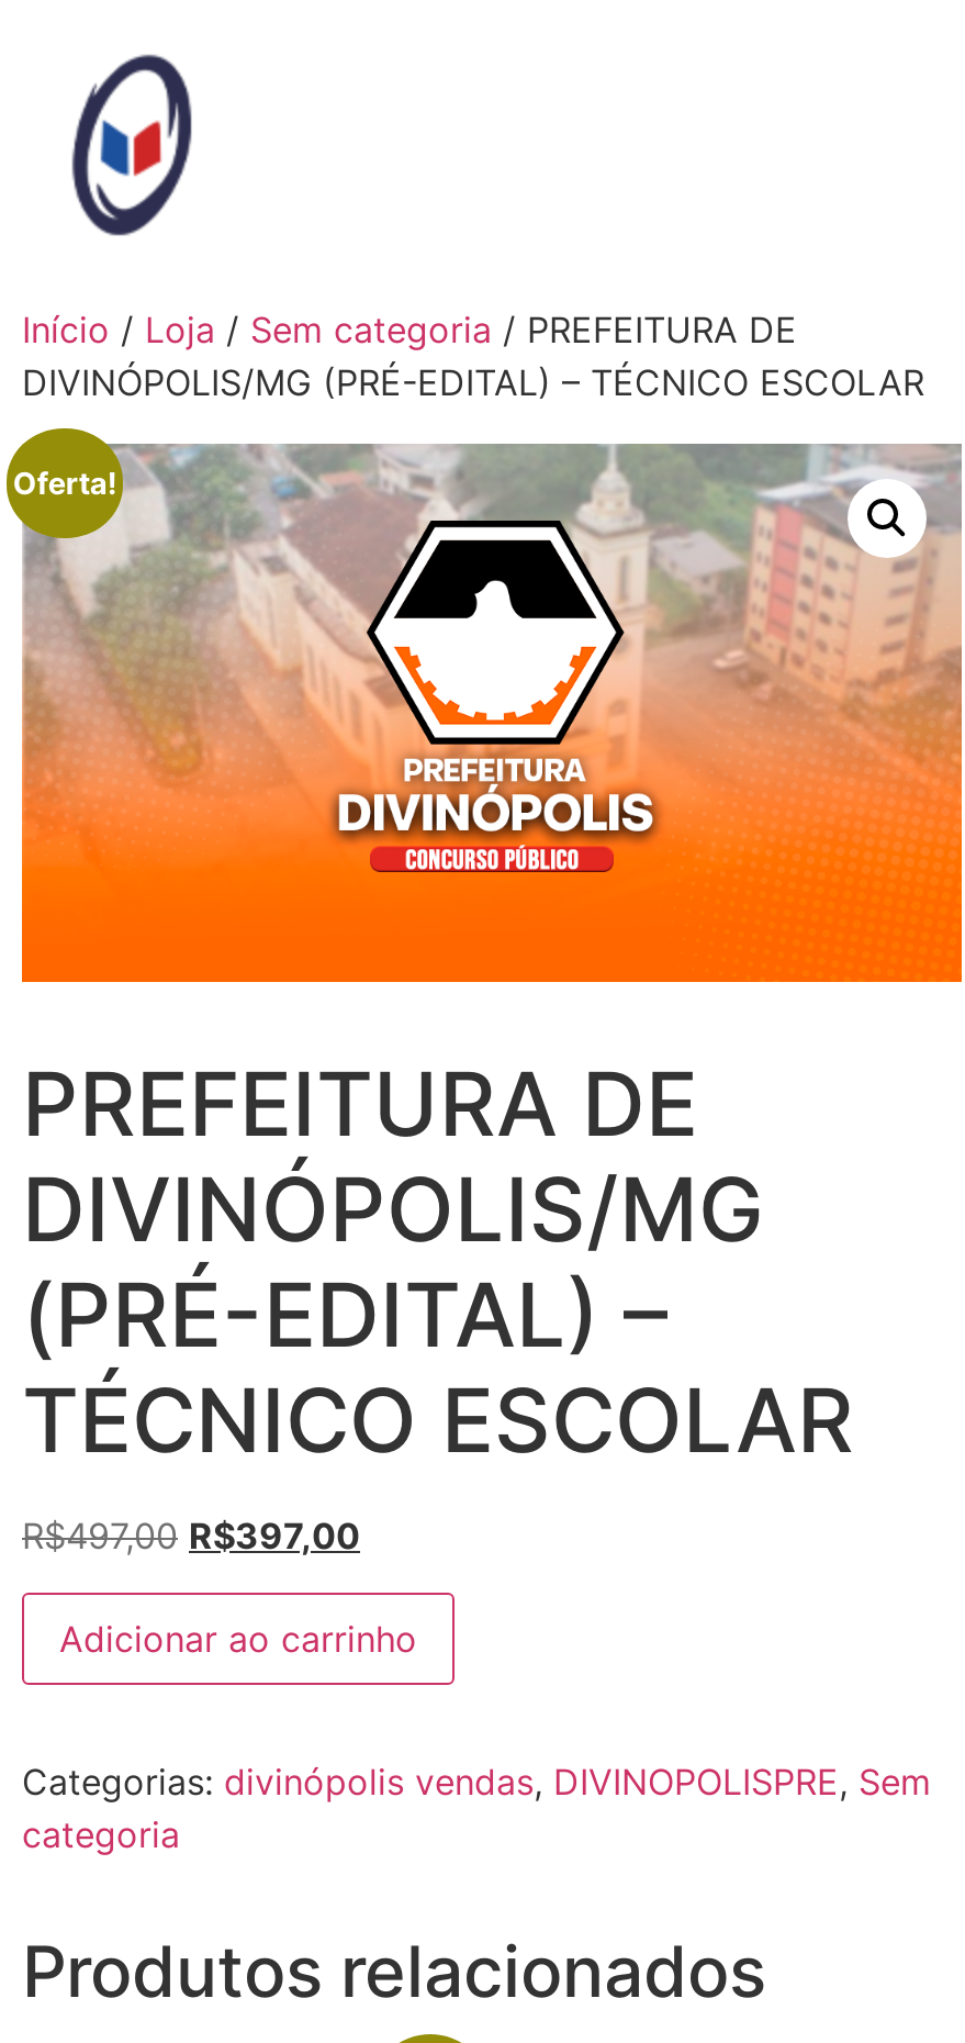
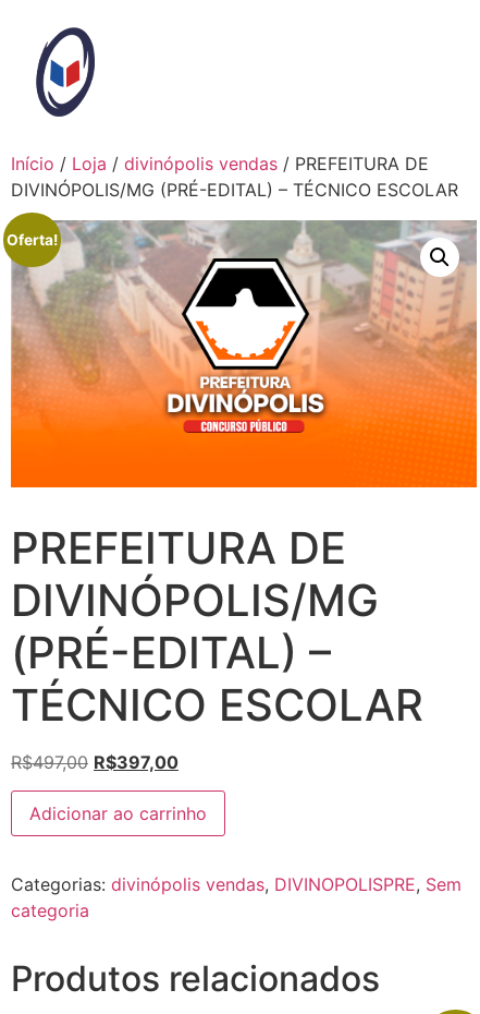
- Início / Loja / Sem categoria / PREFEITURA DE
+ Início / Loja / divinópolis vendas / PREFEITURA DE
